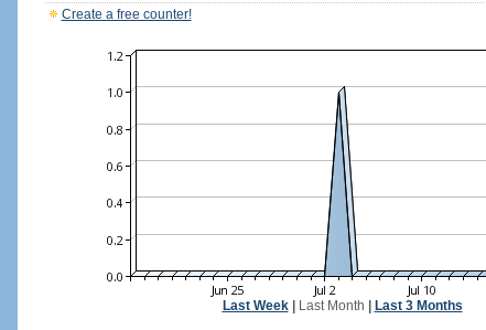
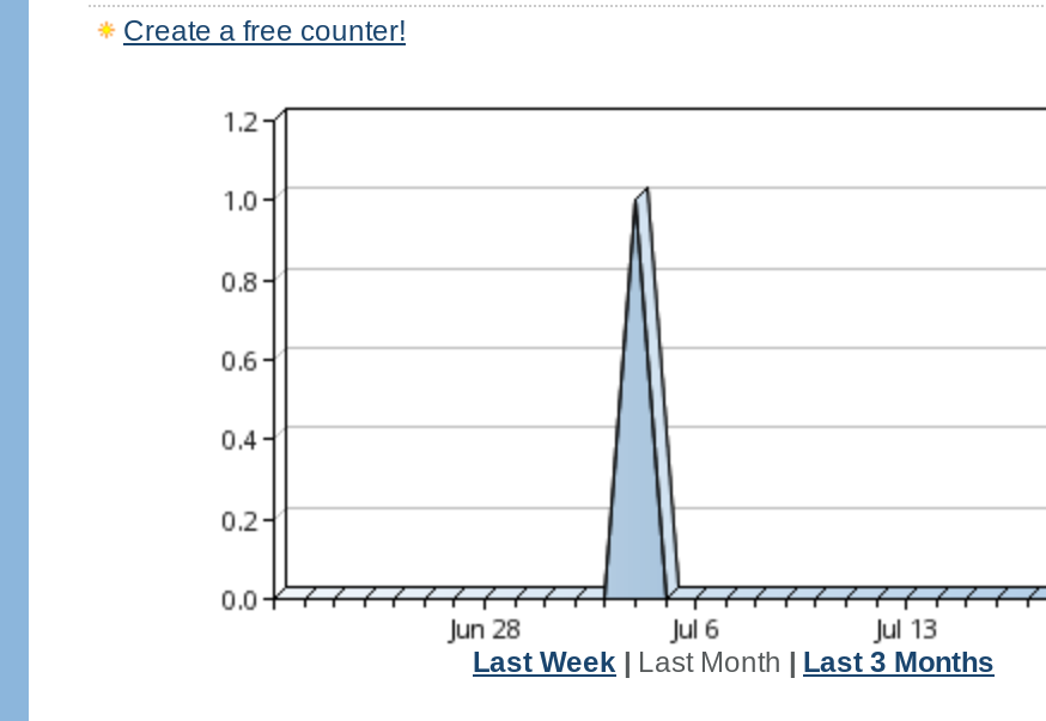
- [image]
+ [image]
